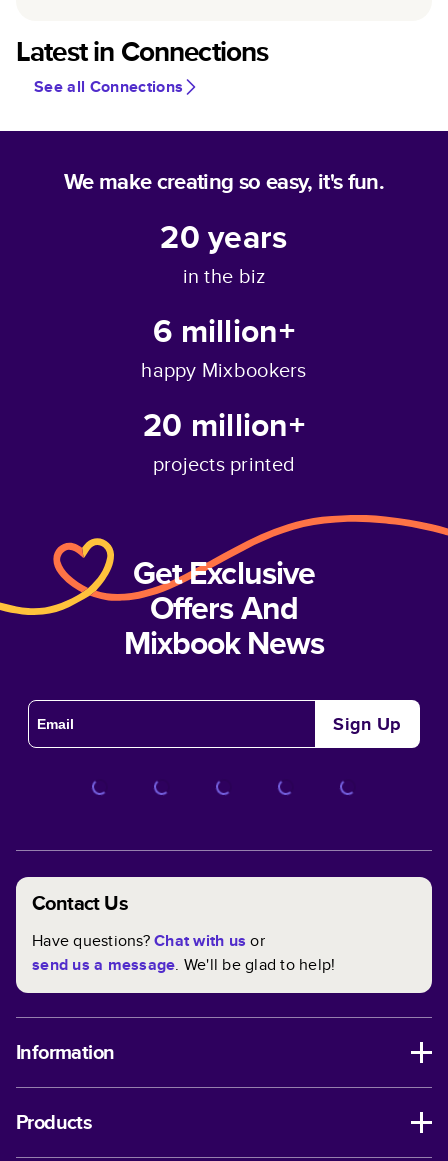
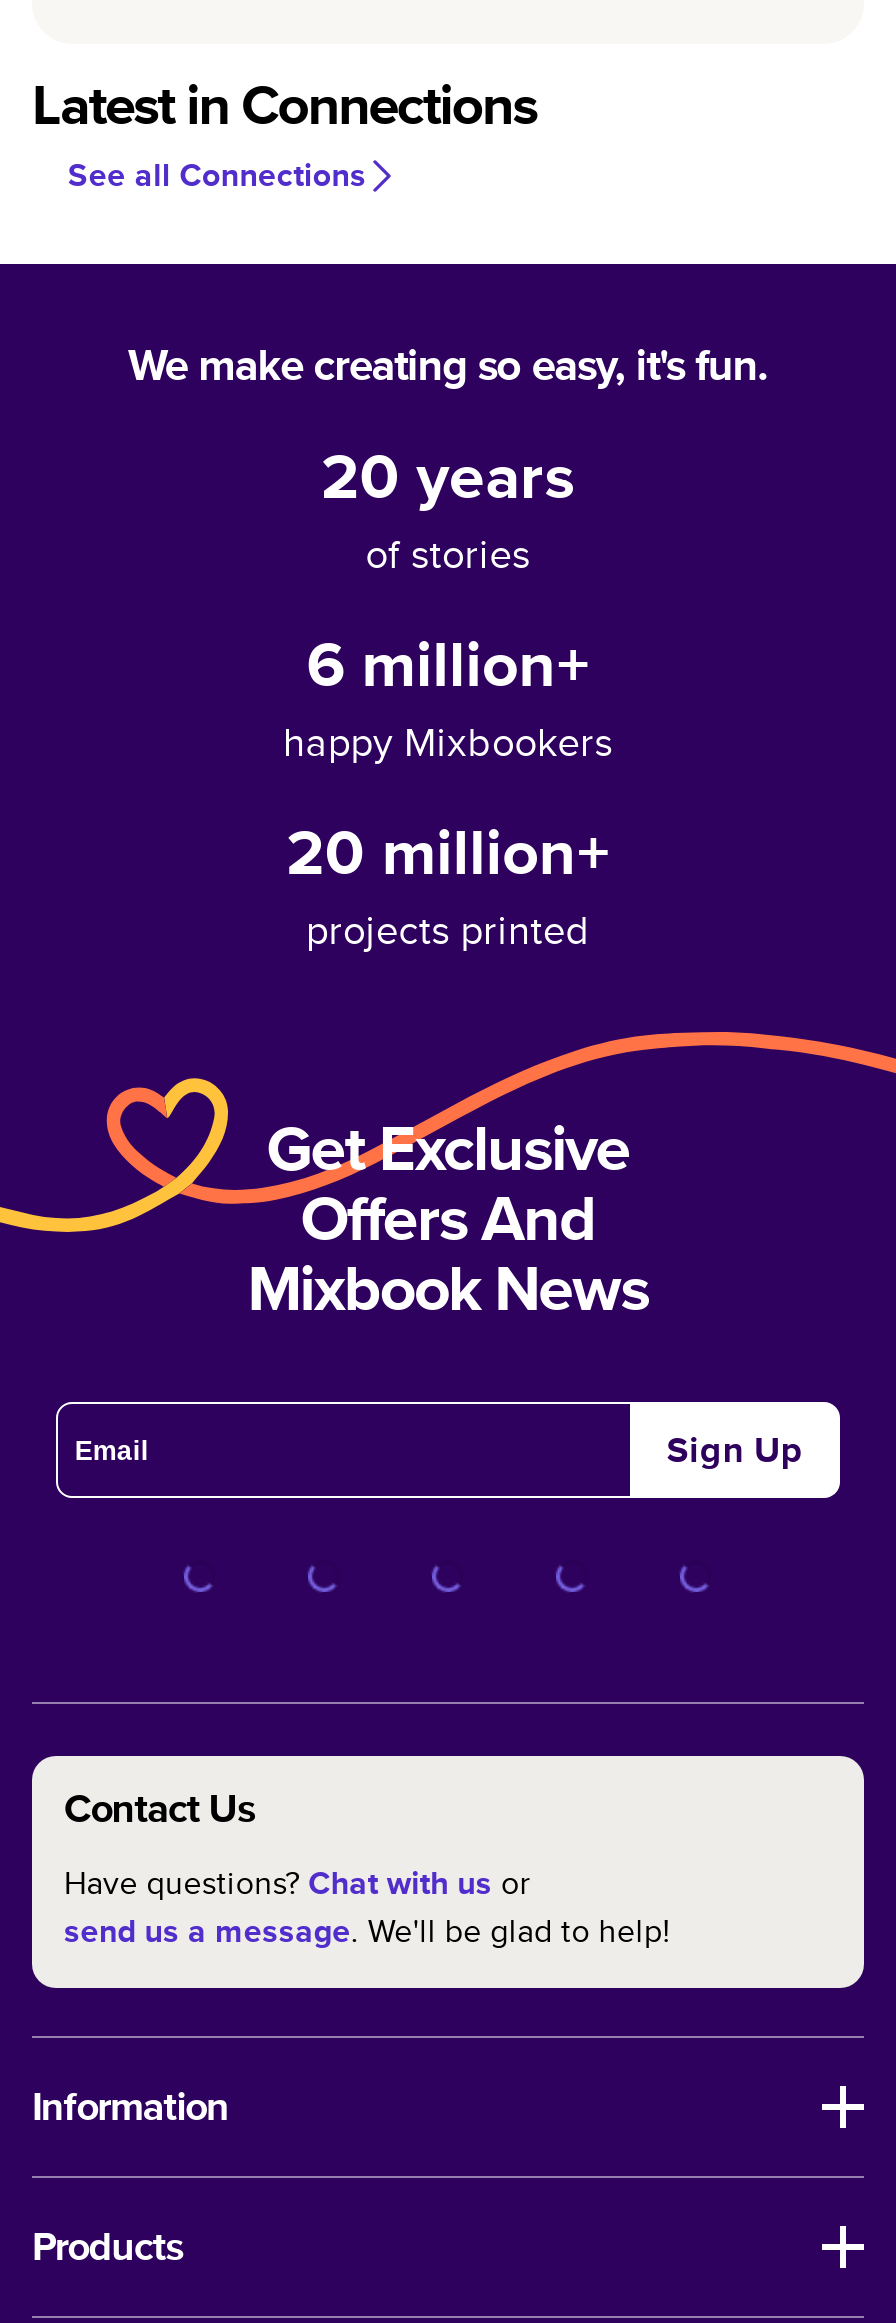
- in the biz
+ of stories
